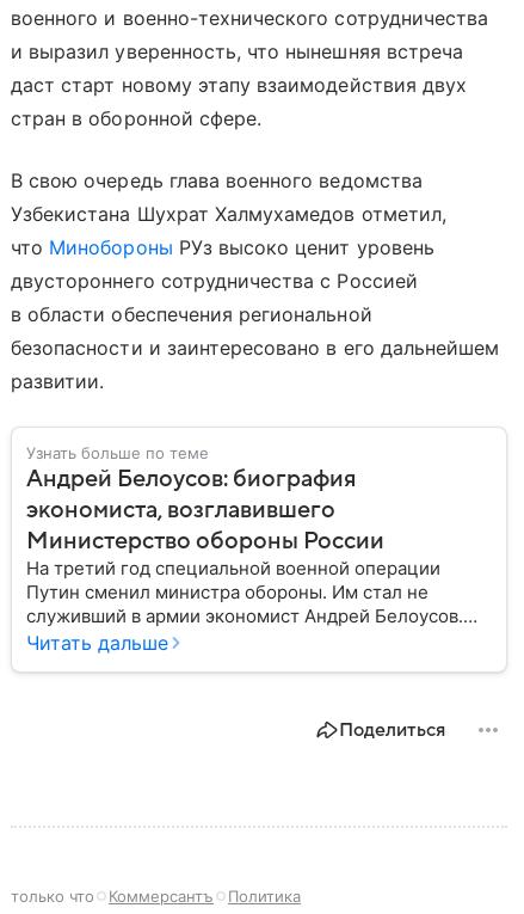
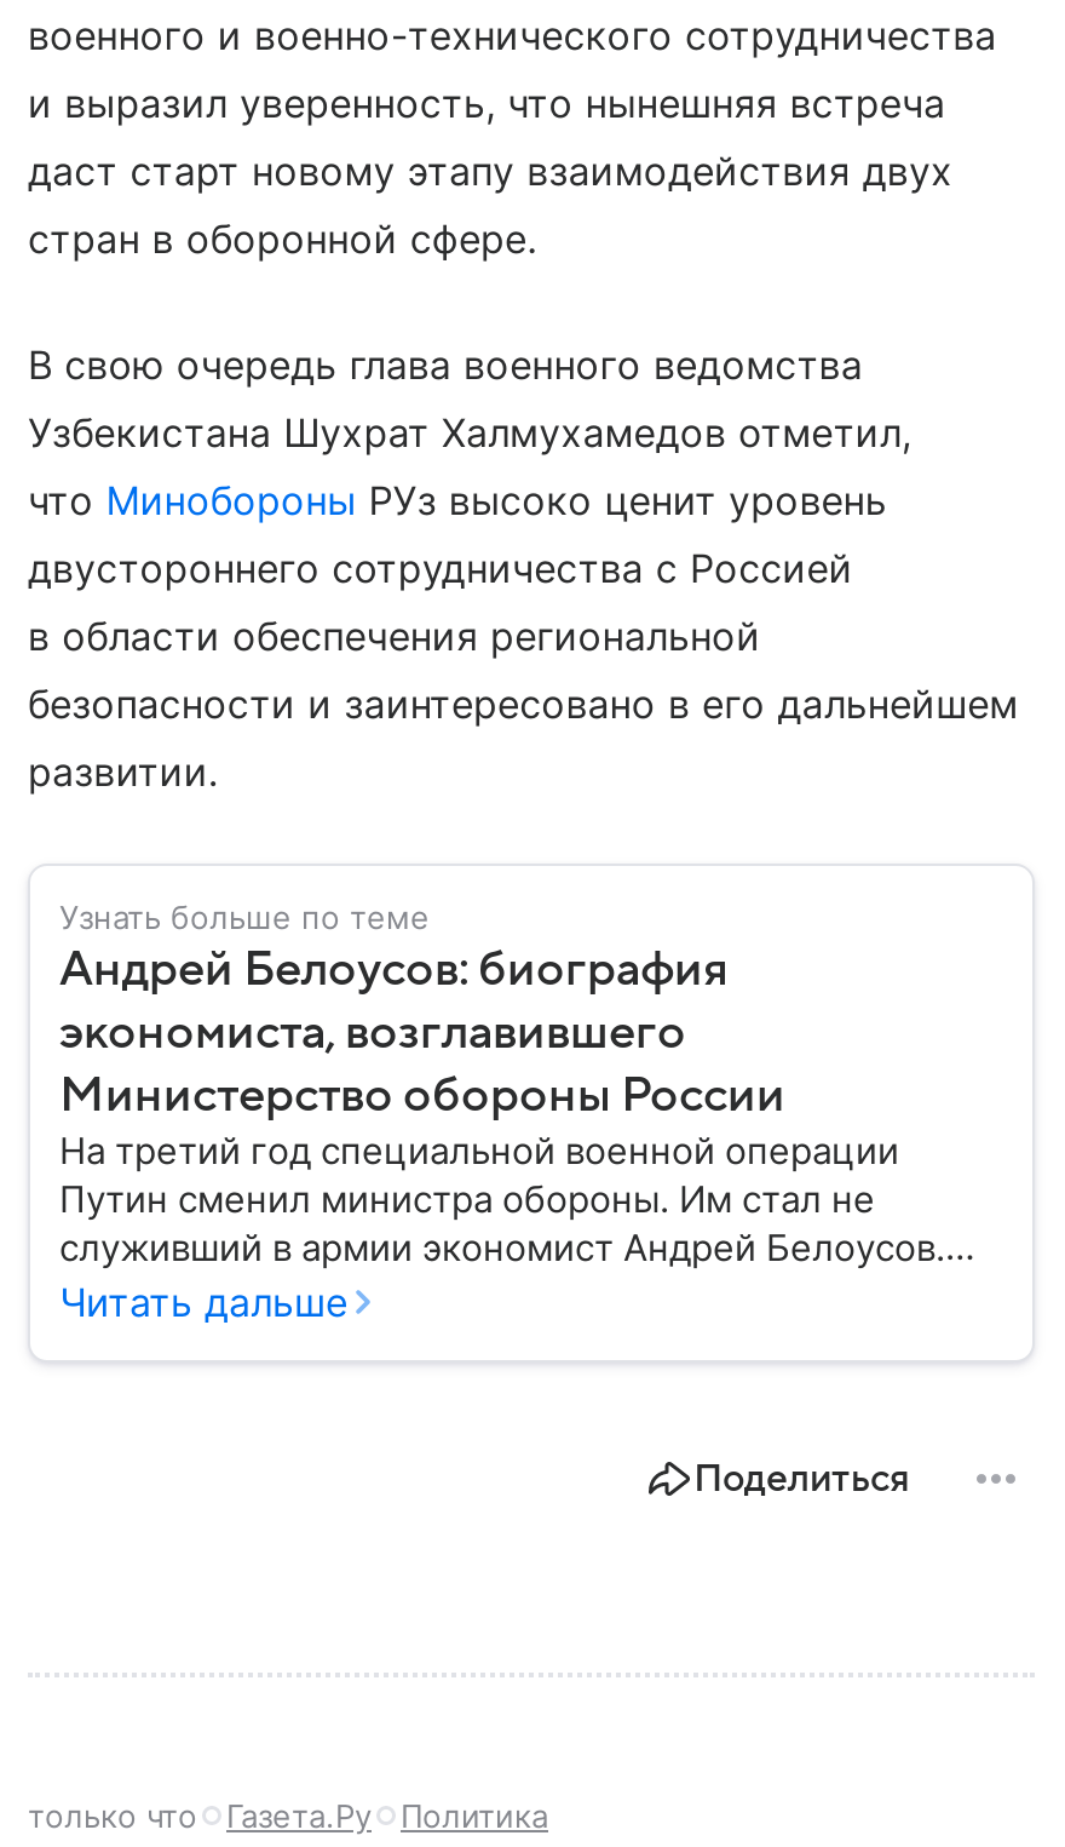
- Коммерсантъ
+ Газета.Ру
